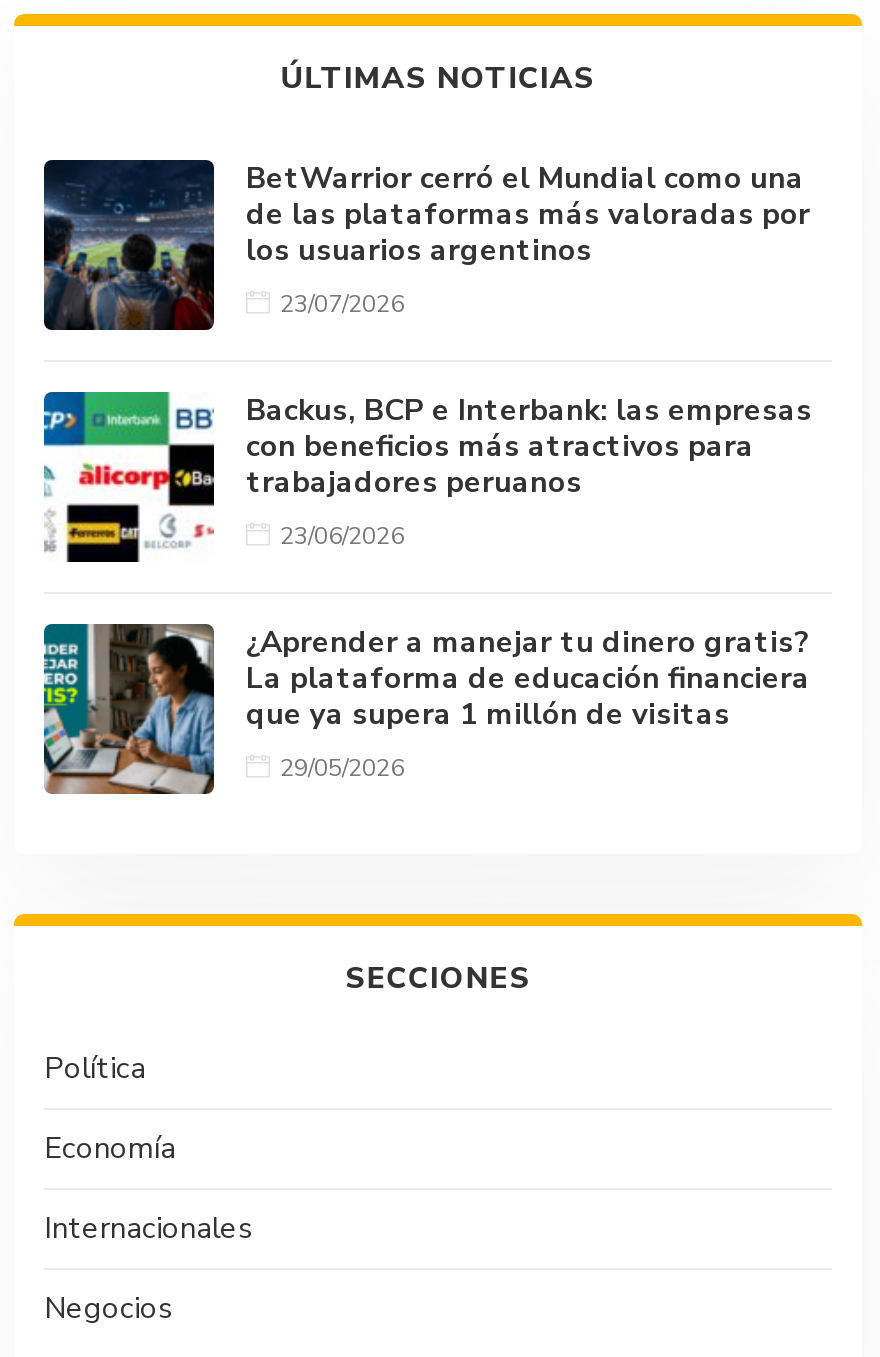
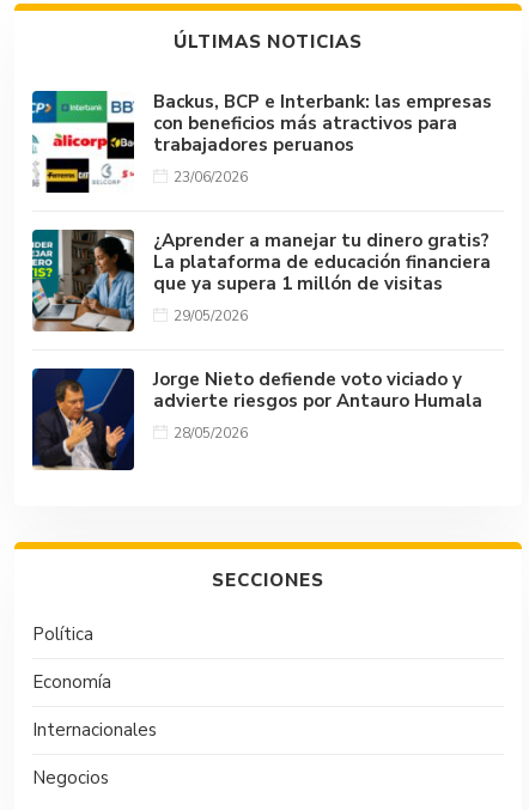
- [image]
- BetWarrior cerró el Mundial como una
- de las plataformas más valoradas por
- los usuarios argentinos
- 23/07/2026

moved up: [image] | Backus, BCP e Interbank: las empresas | con beneficios más atractivos para | ... | que ya supera 1 millón de visitas | 29/05/2026

+ [image]
+ Jorge Nieto defiende voto viciado y
+ advierte riesgos por Antauro Humala
+ 28/05/2026
